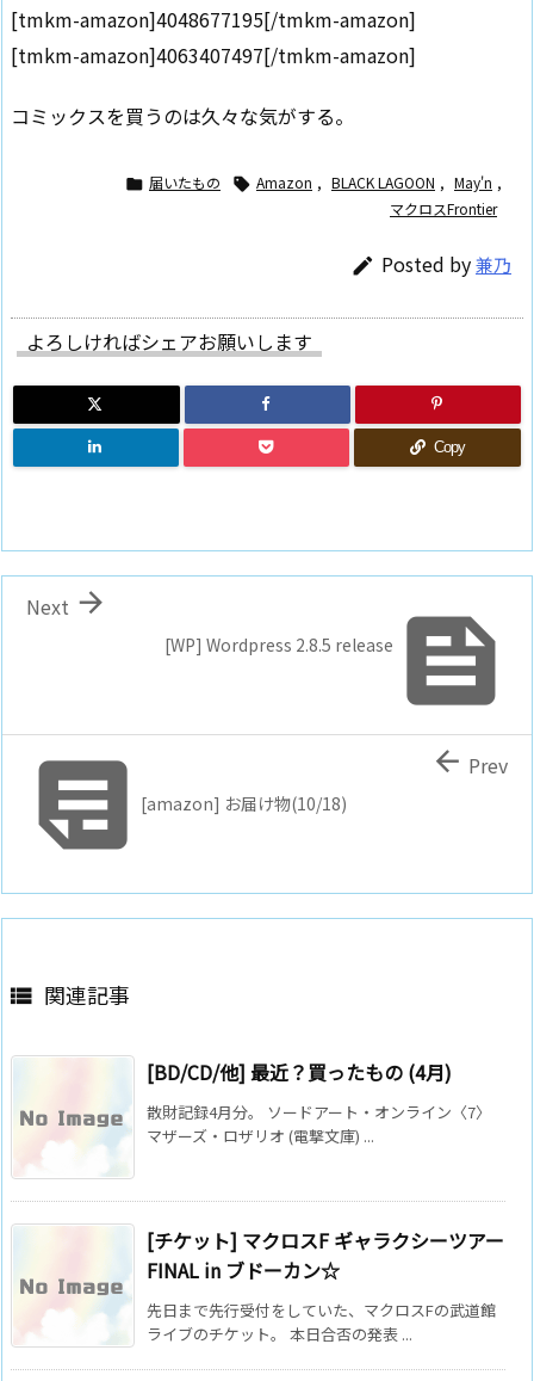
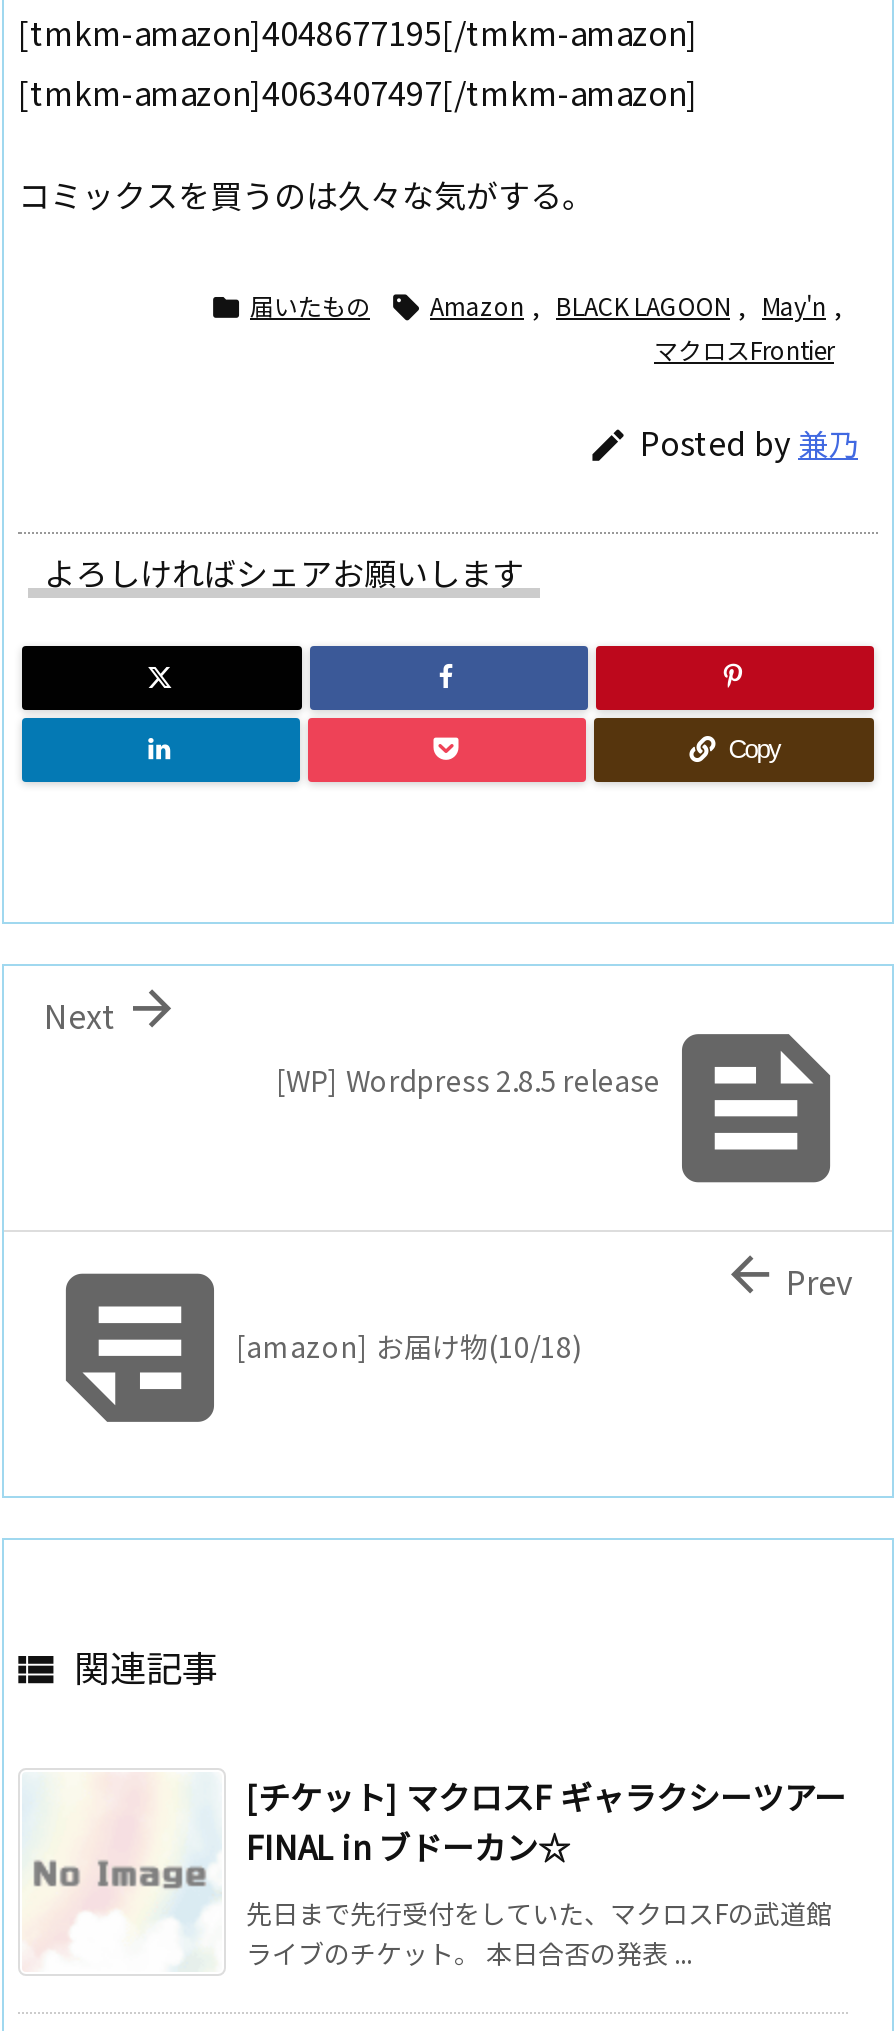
- [BD/CD/他] 最近？買ったもの (4月)
- 散財記録4月分。 ソードアート・オンライン〈7〉
- マザーズ・ロザリオ (電撃文庫) ...
